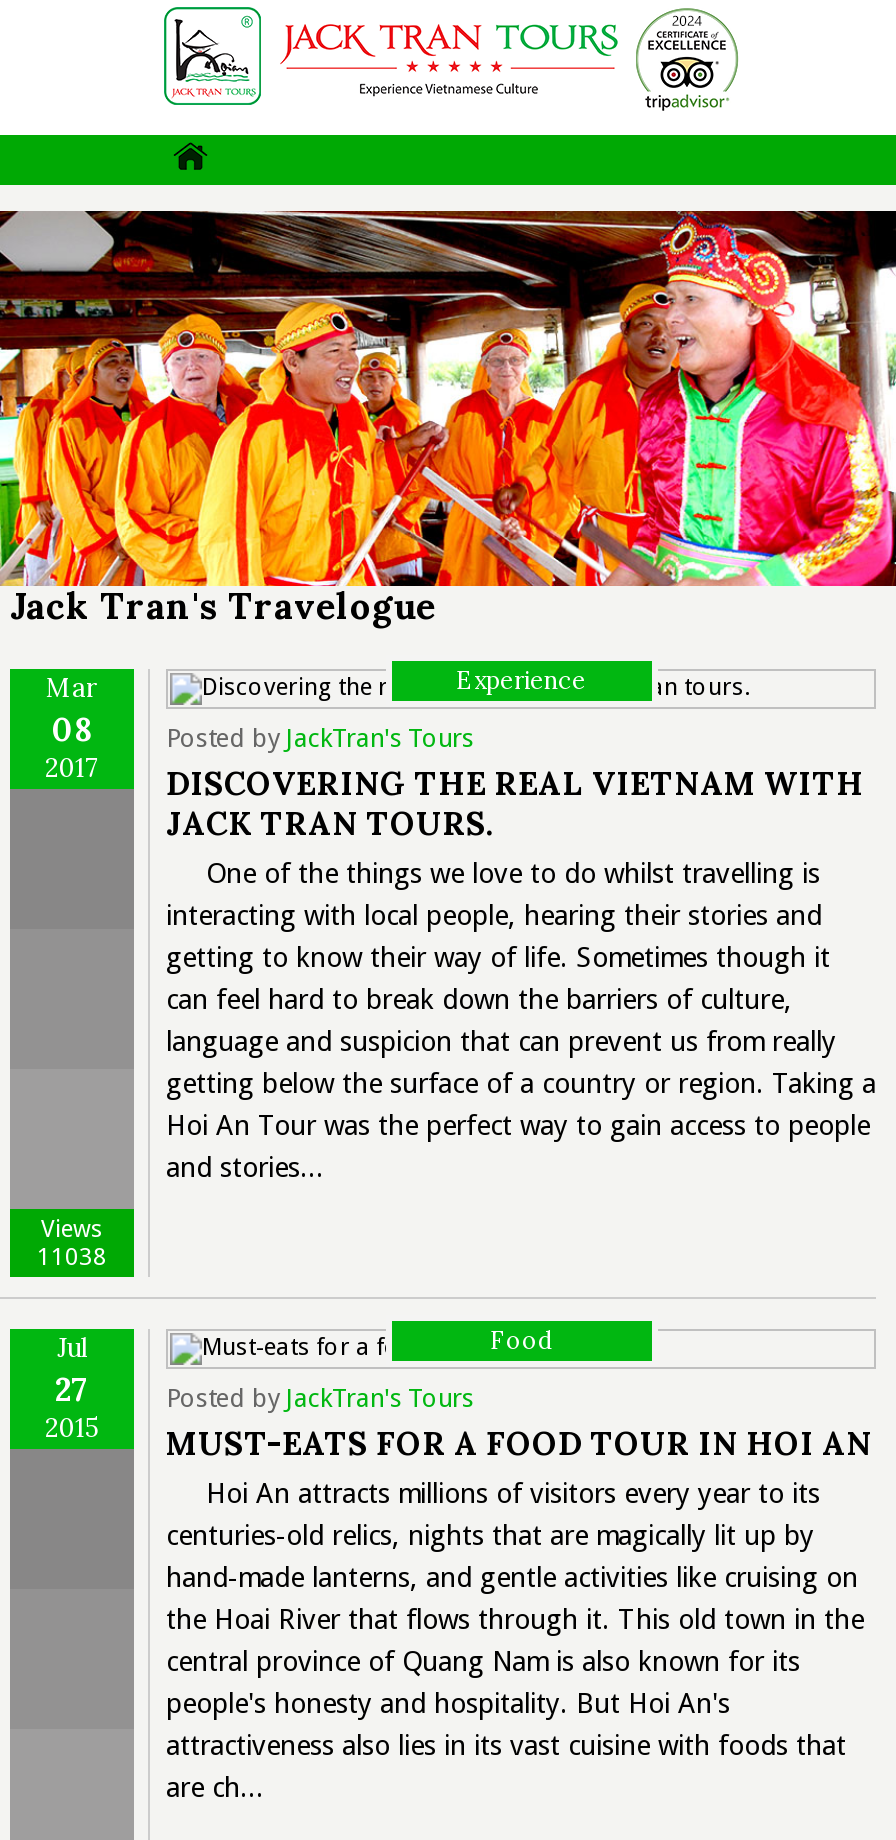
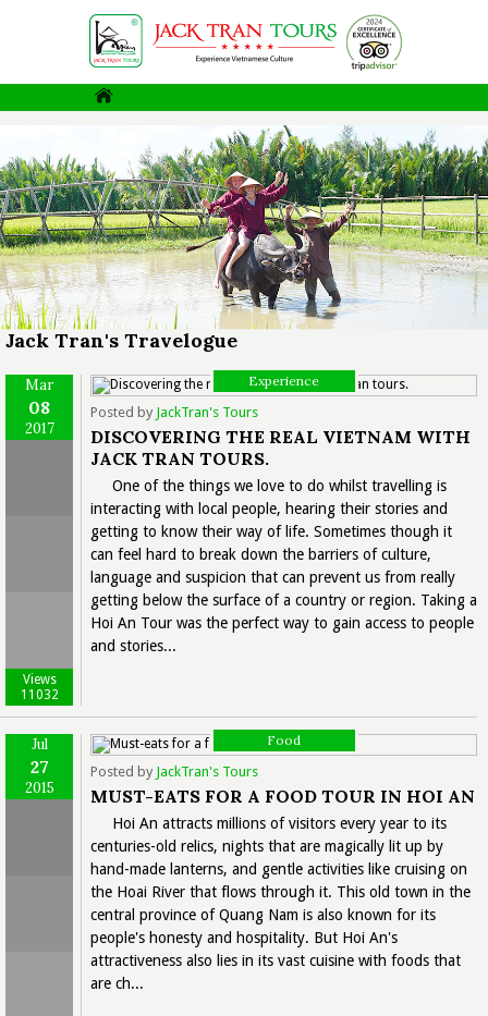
- [image]
+ [image]

- 11038
+ 11032
